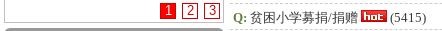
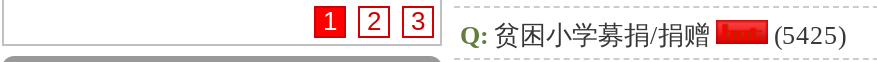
- 1 2 3 Q: 贫困小学募捐/捐赠 (5415)
+ 1 2 3 Q: 贫困小学募捐/捐赠 (5425)
